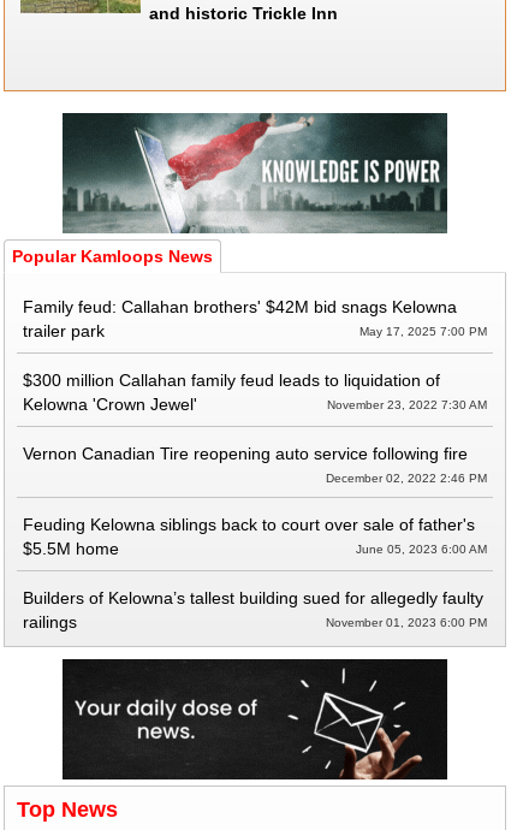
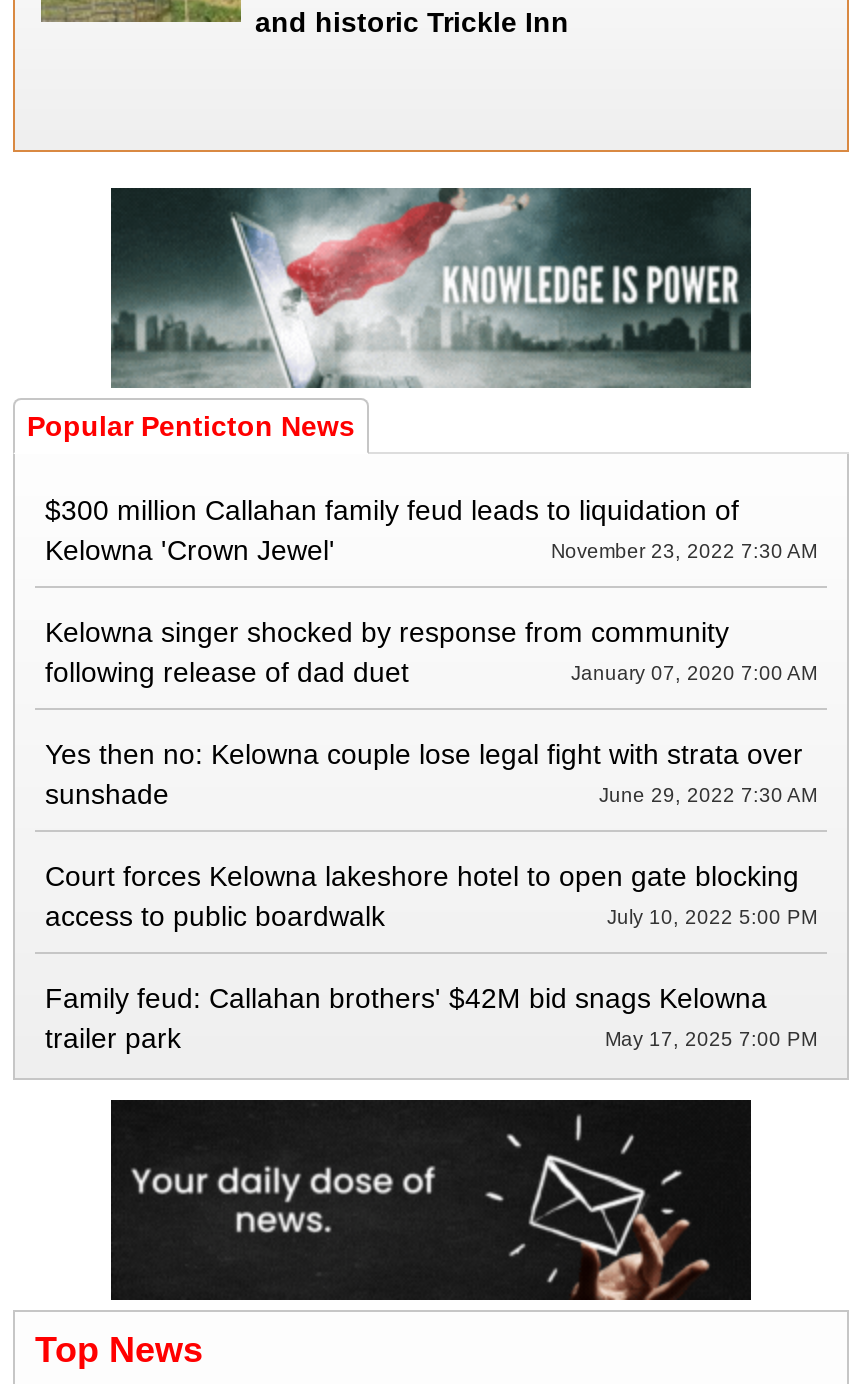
- Popular Kamloops News
+ Popular Penticton News
+ Kelowna singer shocked by response from community
+ following release of dad duet
+ January 07, 2020 7:00 AM
+ Yes then no: Kelowna couple lose legal fight with strata over
+ sunshade
+ June 29, 2022 7:30 AM
+ Court forces Kelowna lakeshore hotel to open gate blocking
+ access to public boardwalk
+ July 10, 2022 5:00 PM

moved down: Family feud: Callahan brothers' $42M bid snags Kelowna | trailer park | May 17, 2025 7:00 PM

moved up: $300 million Callahan family feud leads to liquidation of | Kelowna 'Crown Jewel' | November 23, 2022 7:30 AM

- Vernon Canadian Tire reopening auto service following fire
- December 02, 2022 2:46 PM
- Feuding Kelowna siblings back to court over sale of father's
- $5.5M home
- June 05, 2023 6:00 AM
- Builders of Kelowna’s tallest building sued for allegedly faulty
- railings
- November 01, 2023 6:00 PM
